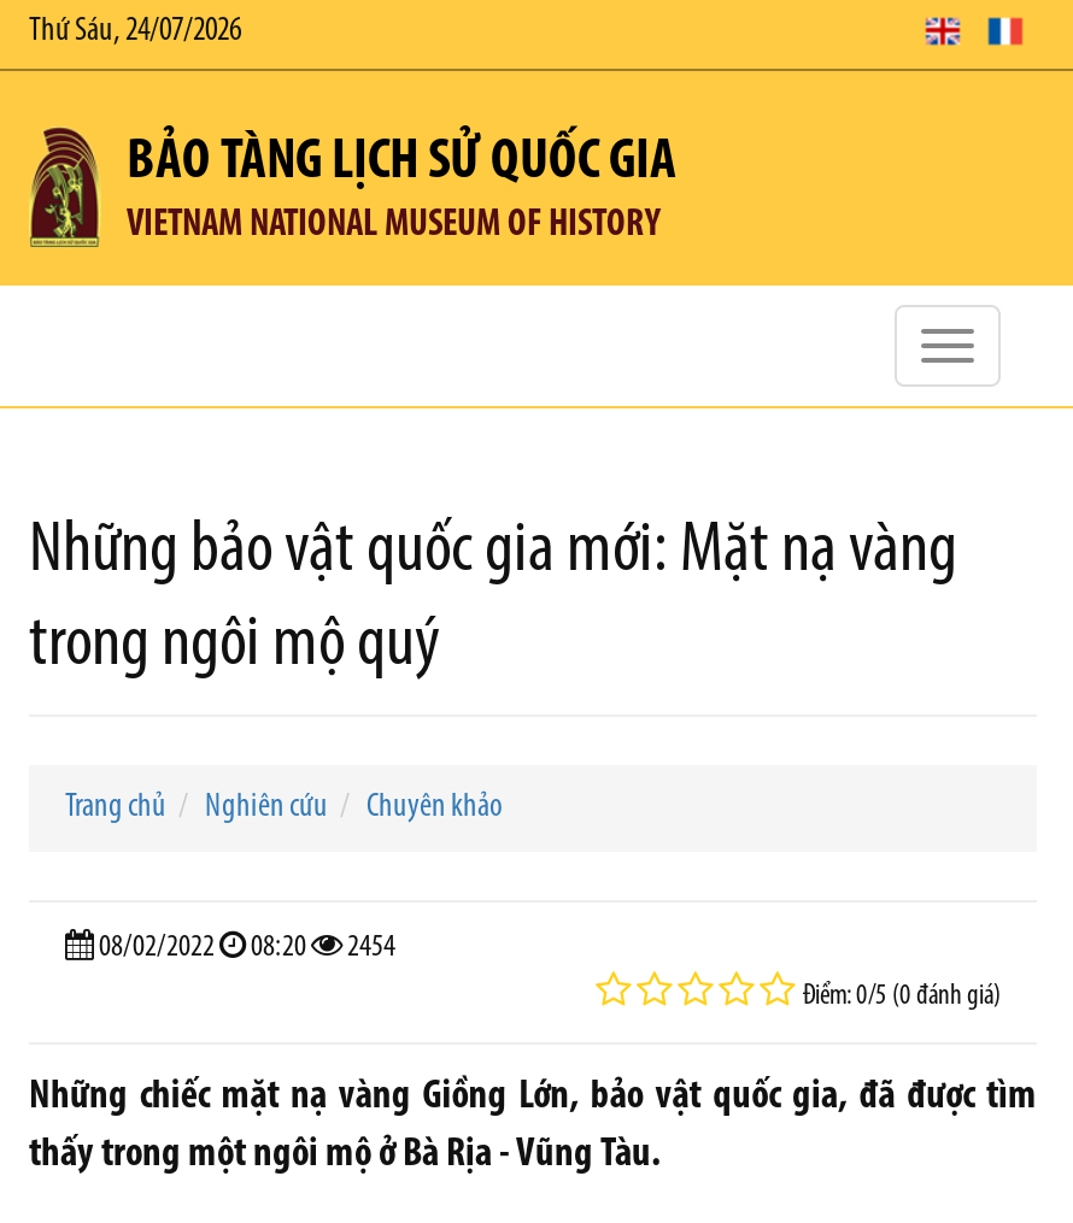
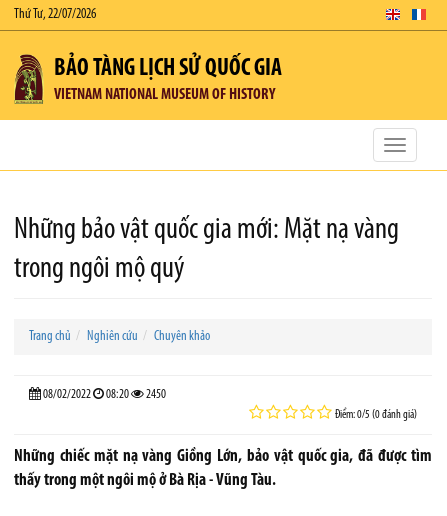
- Thứ Sáu, 24/07/2026
+ Thứ Tư, 22/07/2026

- 08/02/2022 08:20 2454
+ 08/02/2022 08:20 2450
